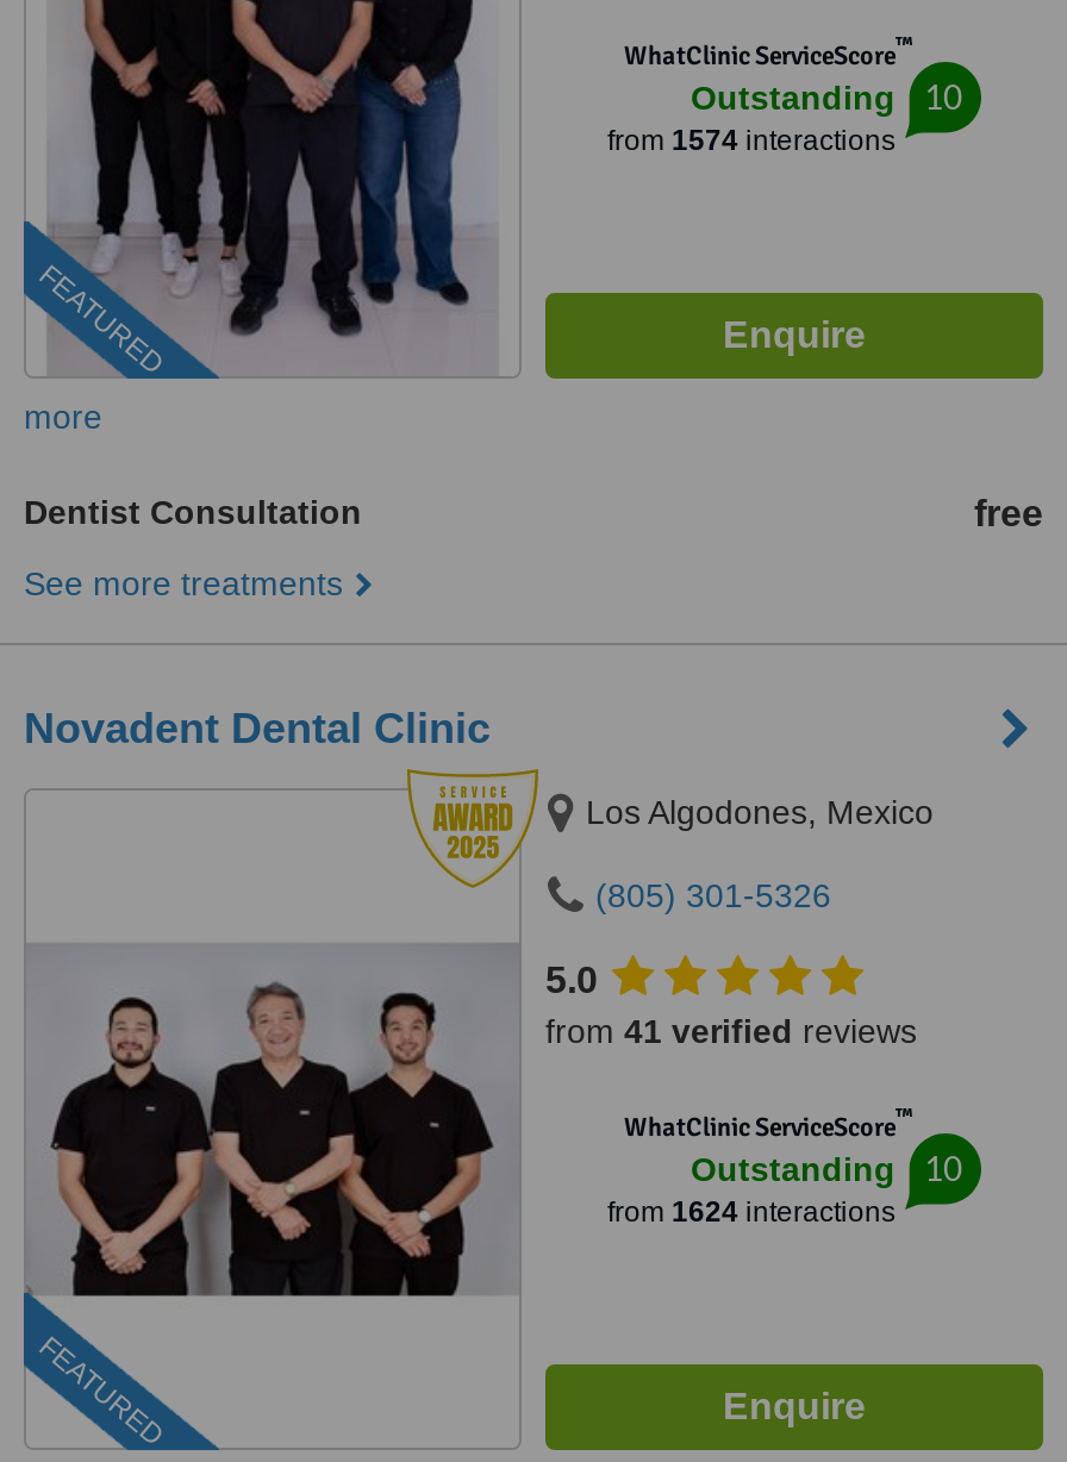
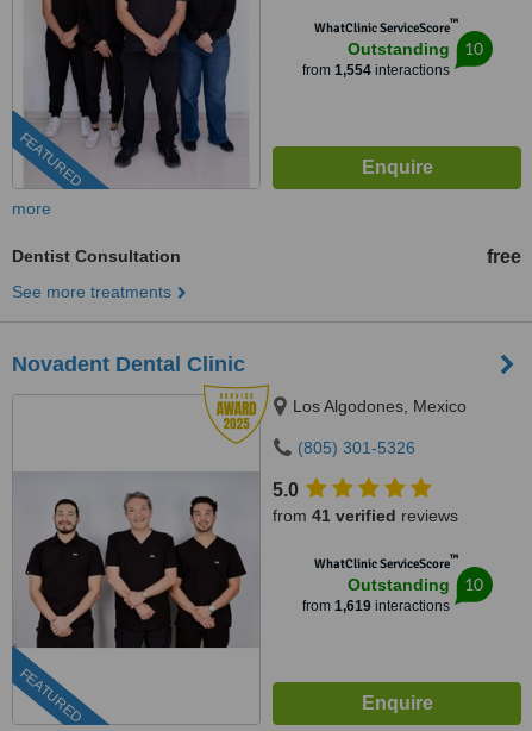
- from 1574 interactions
+ from 1,554 interactions

- from 1624 interactions
+ from 1,619 interactions
